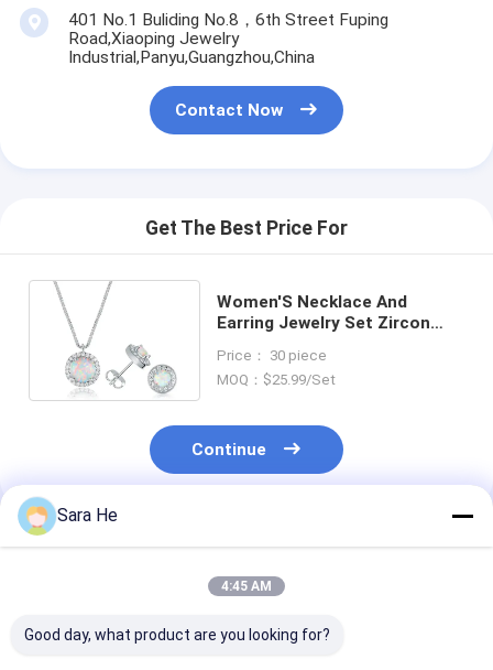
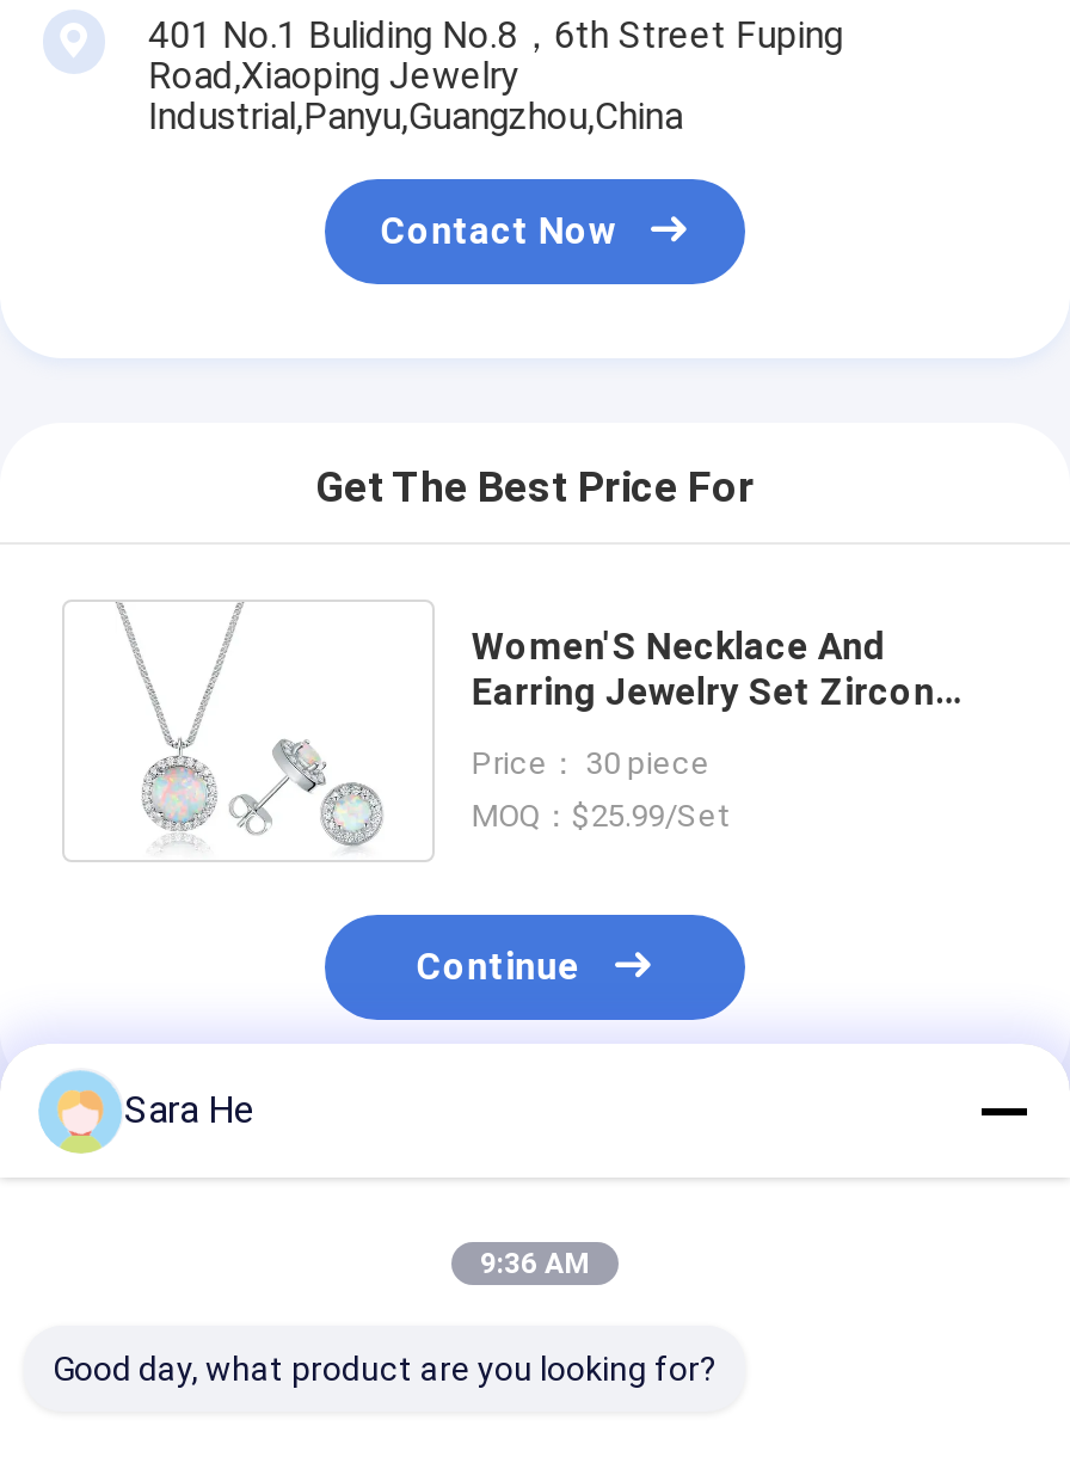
- 4:45 AM
+ 9:36 AM
